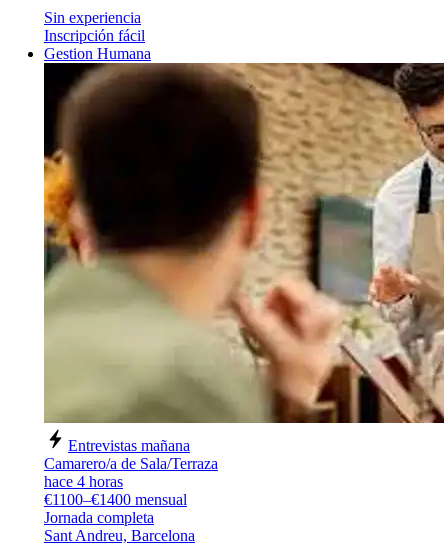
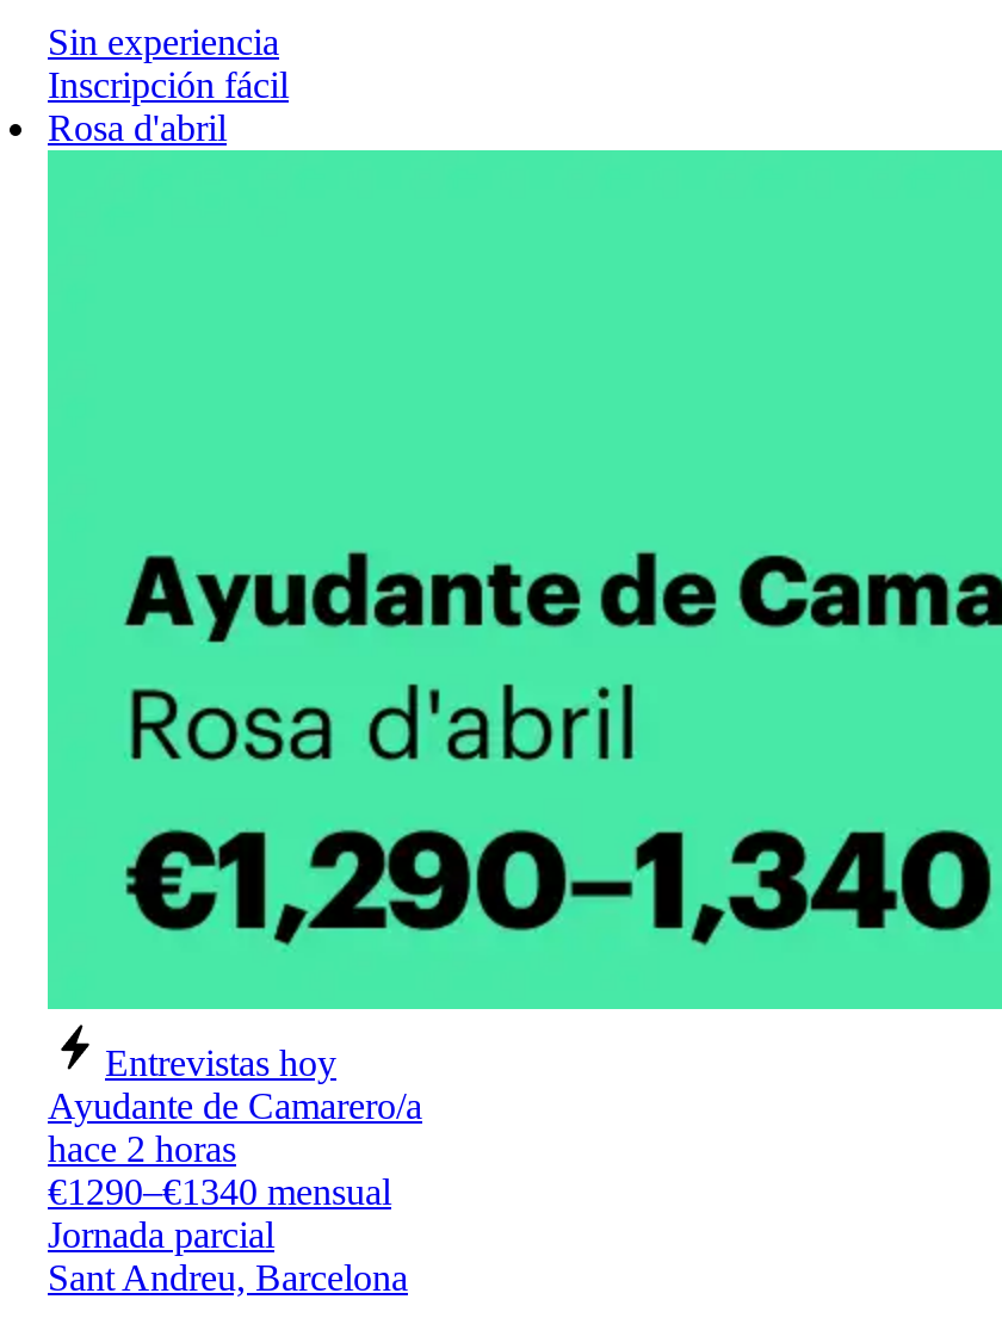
- Gestion Humana
+ Rosa d'abril

- [image]
- Entrevistas mañana
- Camarero/a de Sala/Terraza
- hace 4 horas
- €1100–€1400 mensual
- Jornada completa
+ [image]
+ Entrevistas hoy
+ Ayudante de Camarero/a
+ hace 2 horas
+ €1290–€1340 mensual
+ Jornada parcial
